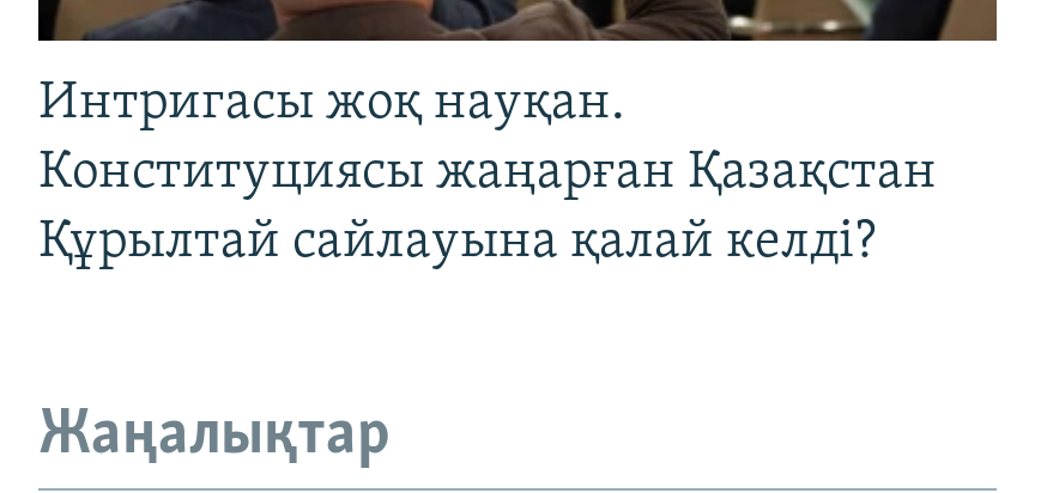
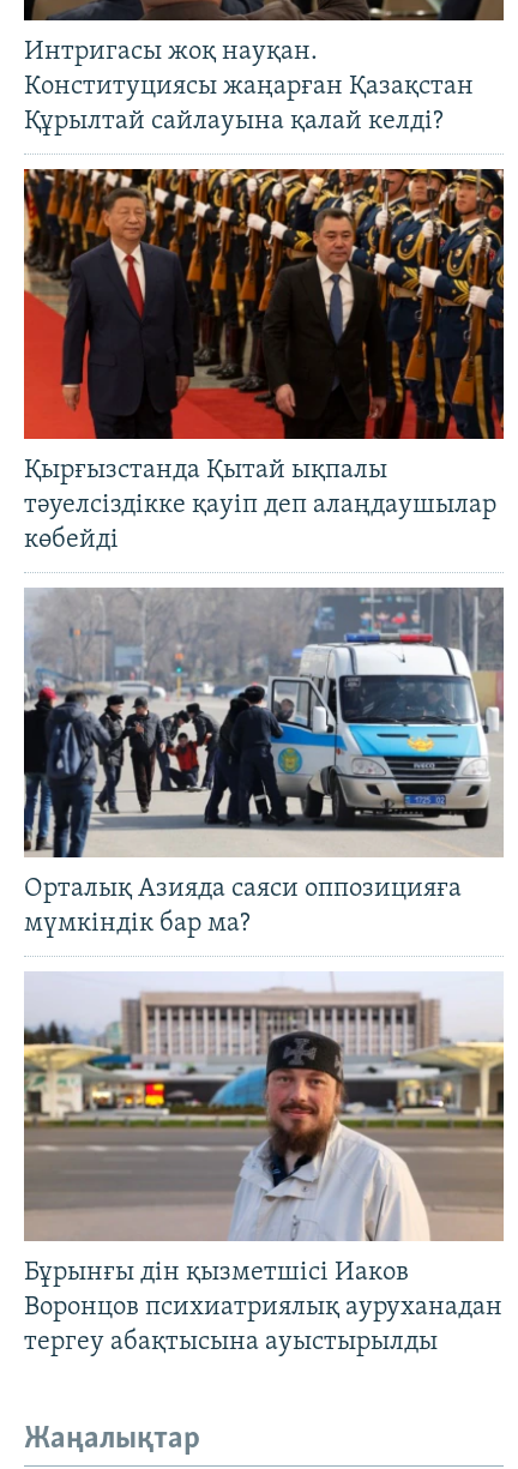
+ [image]
+ Қырғызстанда Қытай ықпалы
+ тәуелсіздікке қауіп деп алаңдаушылар
+ көбейді

+ [image]
+ Орталық Азияда саяси оппозицияға
+ мүмкіндік бар ма?

+ [image]
+ Бұрынғы дін қызметшісі Иаков
+ Воронцов психиатриялық ауруханадан
+ тергеу абақтысына ауыстырылды
